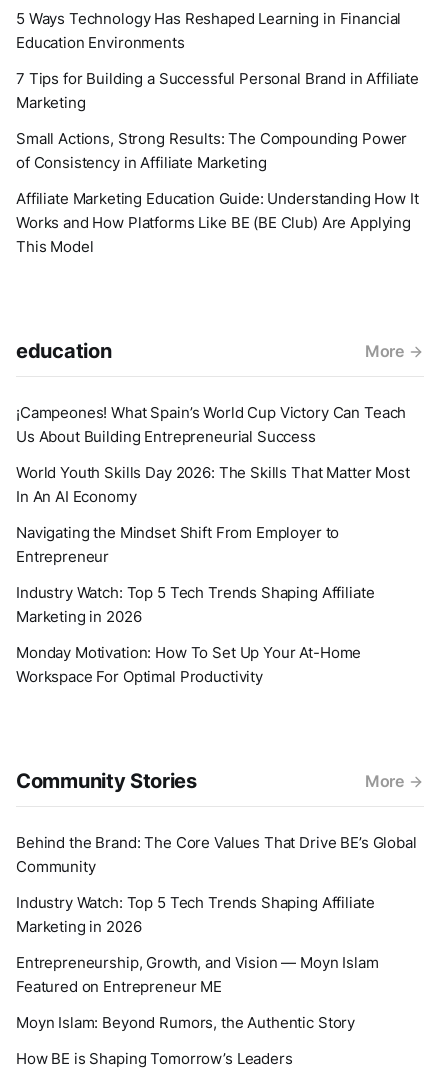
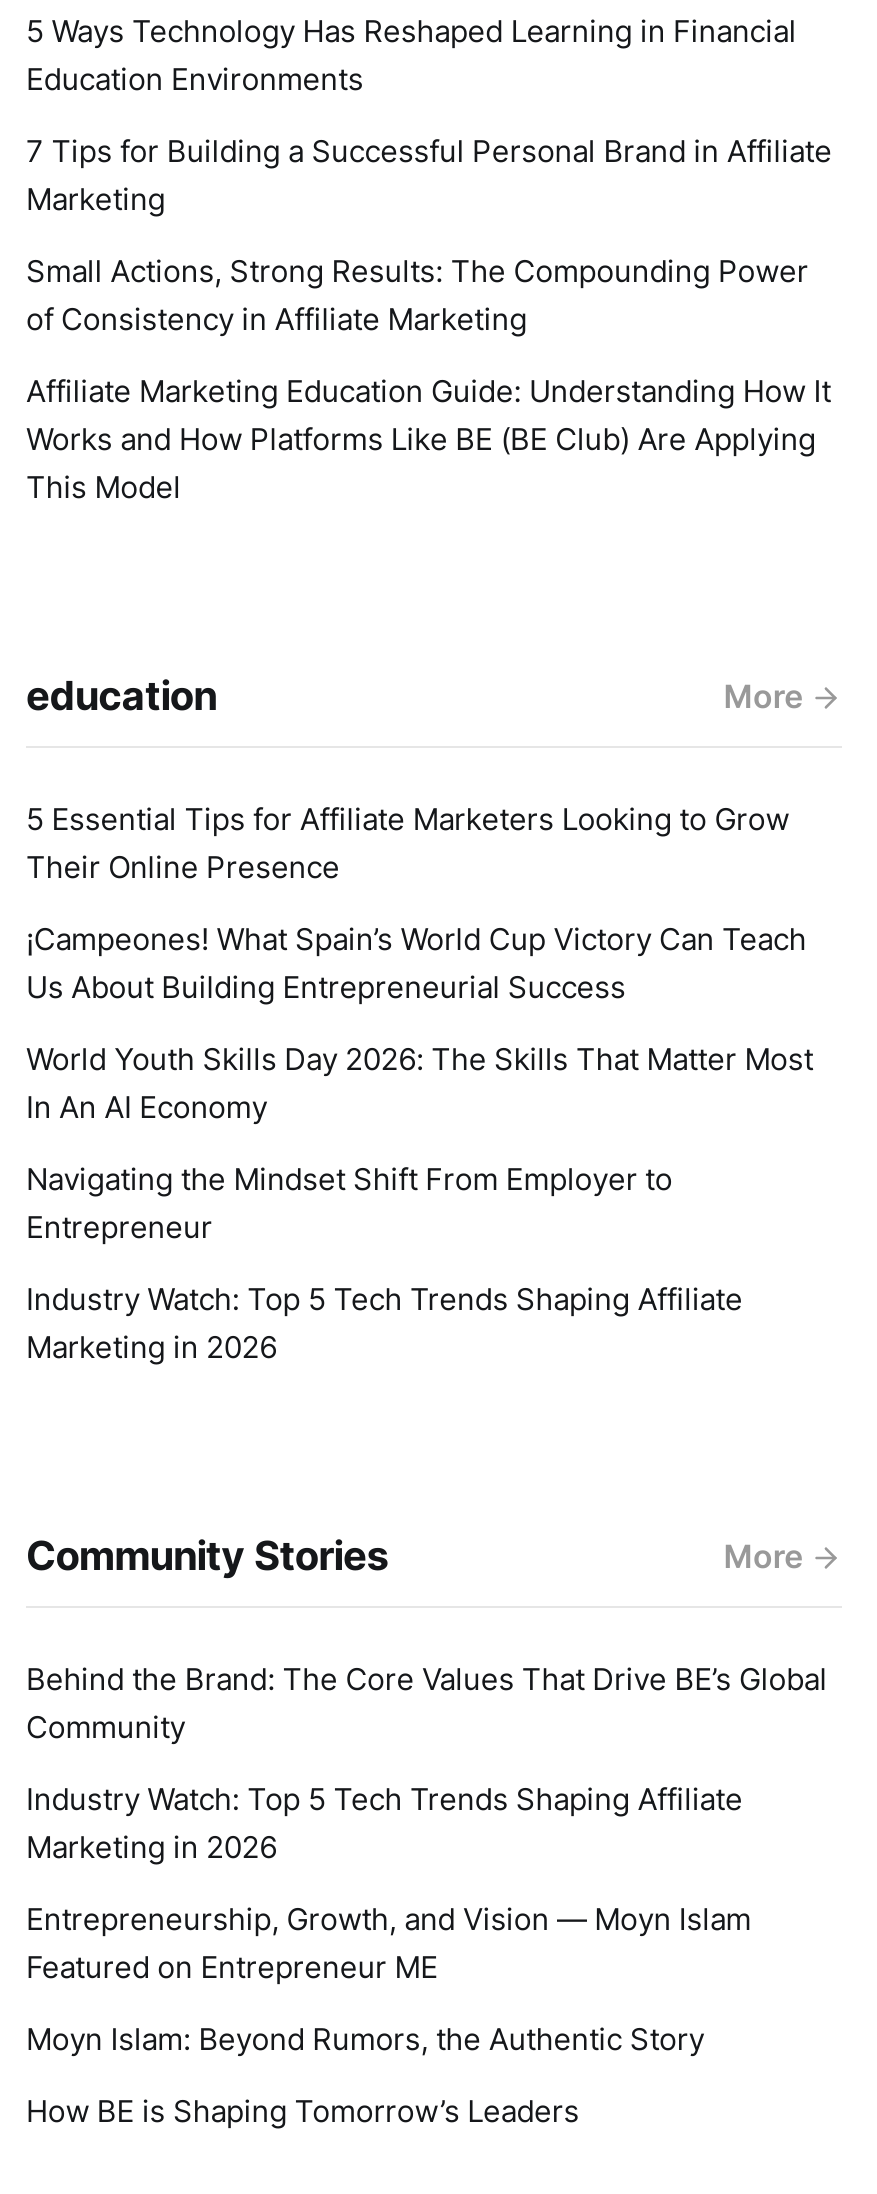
+ 5 Essential Tips for Affiliate Marketers Looking to Grow
+ Their Online Presence

moved down: ¡Campeones! What Spain’s World Cup Victory Can Teach | Us About Building Entrepreneurial Success | World Youth Skills Day 2026: The Skills That Matter Most | In An AI Economy | Navigating the Mindset Shift From Employer to | Entrepreneur | Industry Watch: Top 5 Tech Trends Shaping Affiliate | Marketing in 2026

- Monday Motivation: How To Set Up Your At-Home
- Workspace For Optimal Productivity
